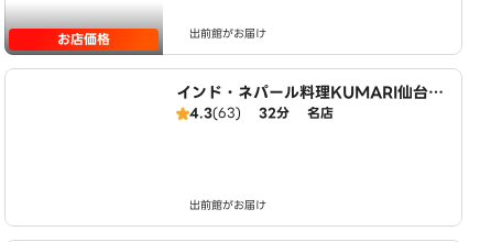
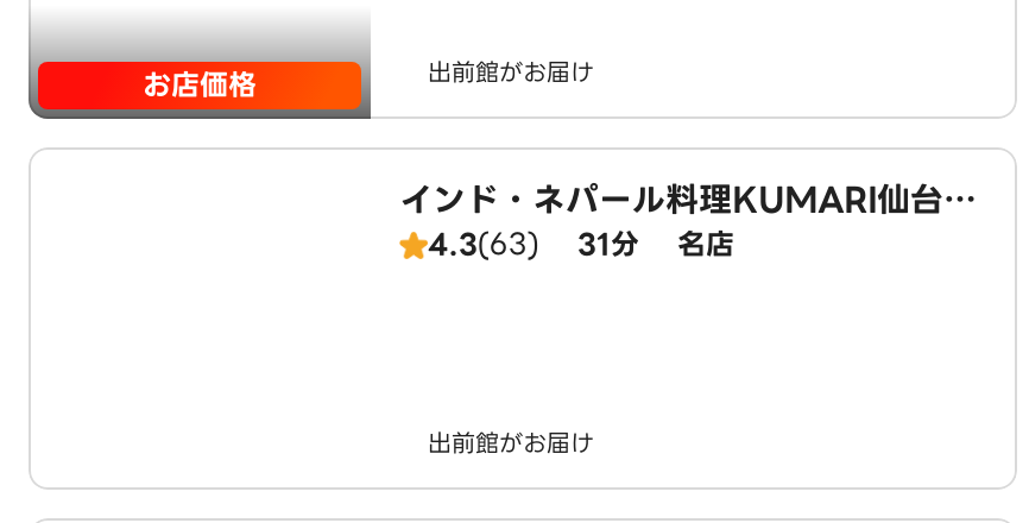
- 32分
+ 31分
